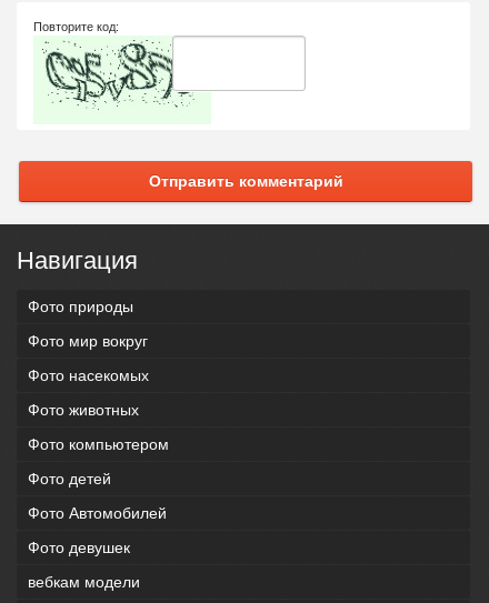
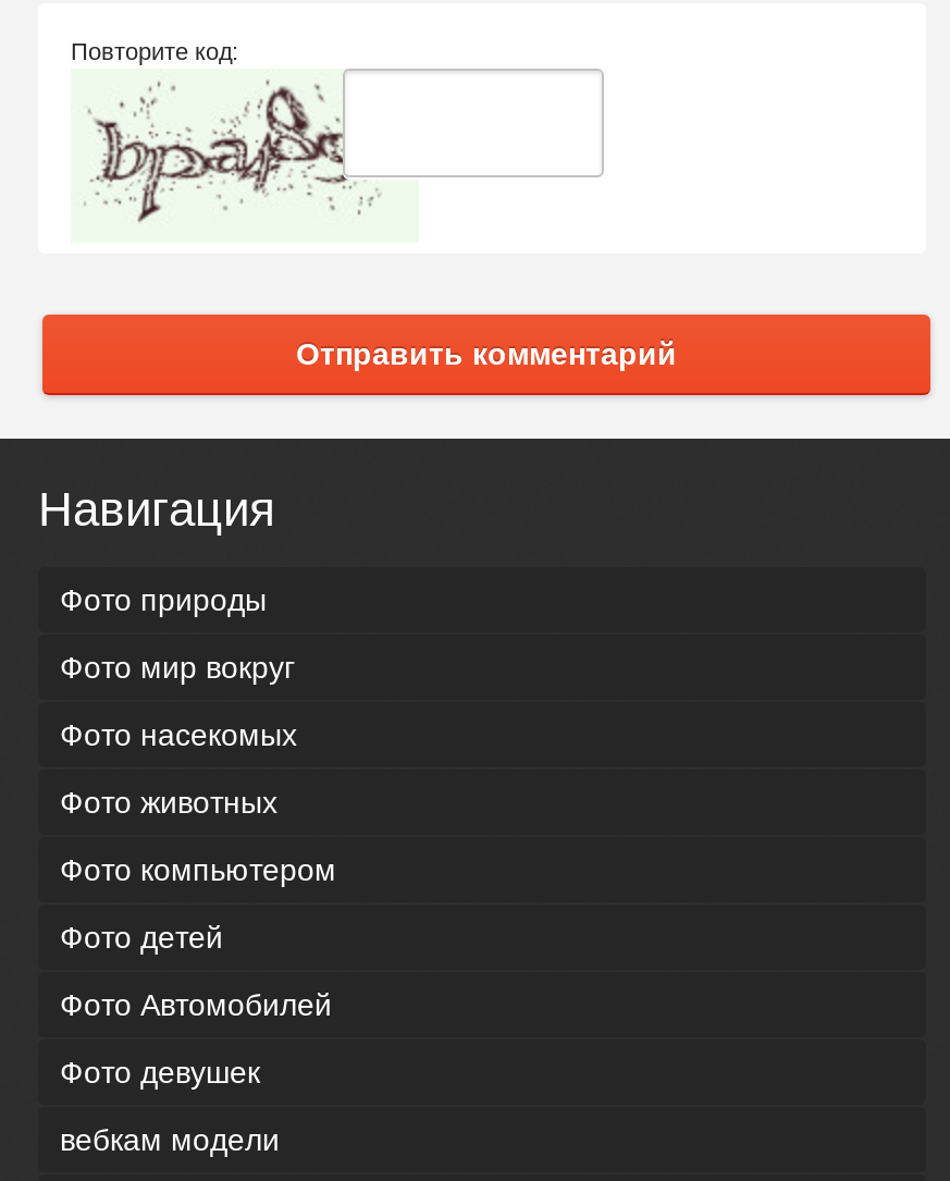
- [image]
+ [image]
